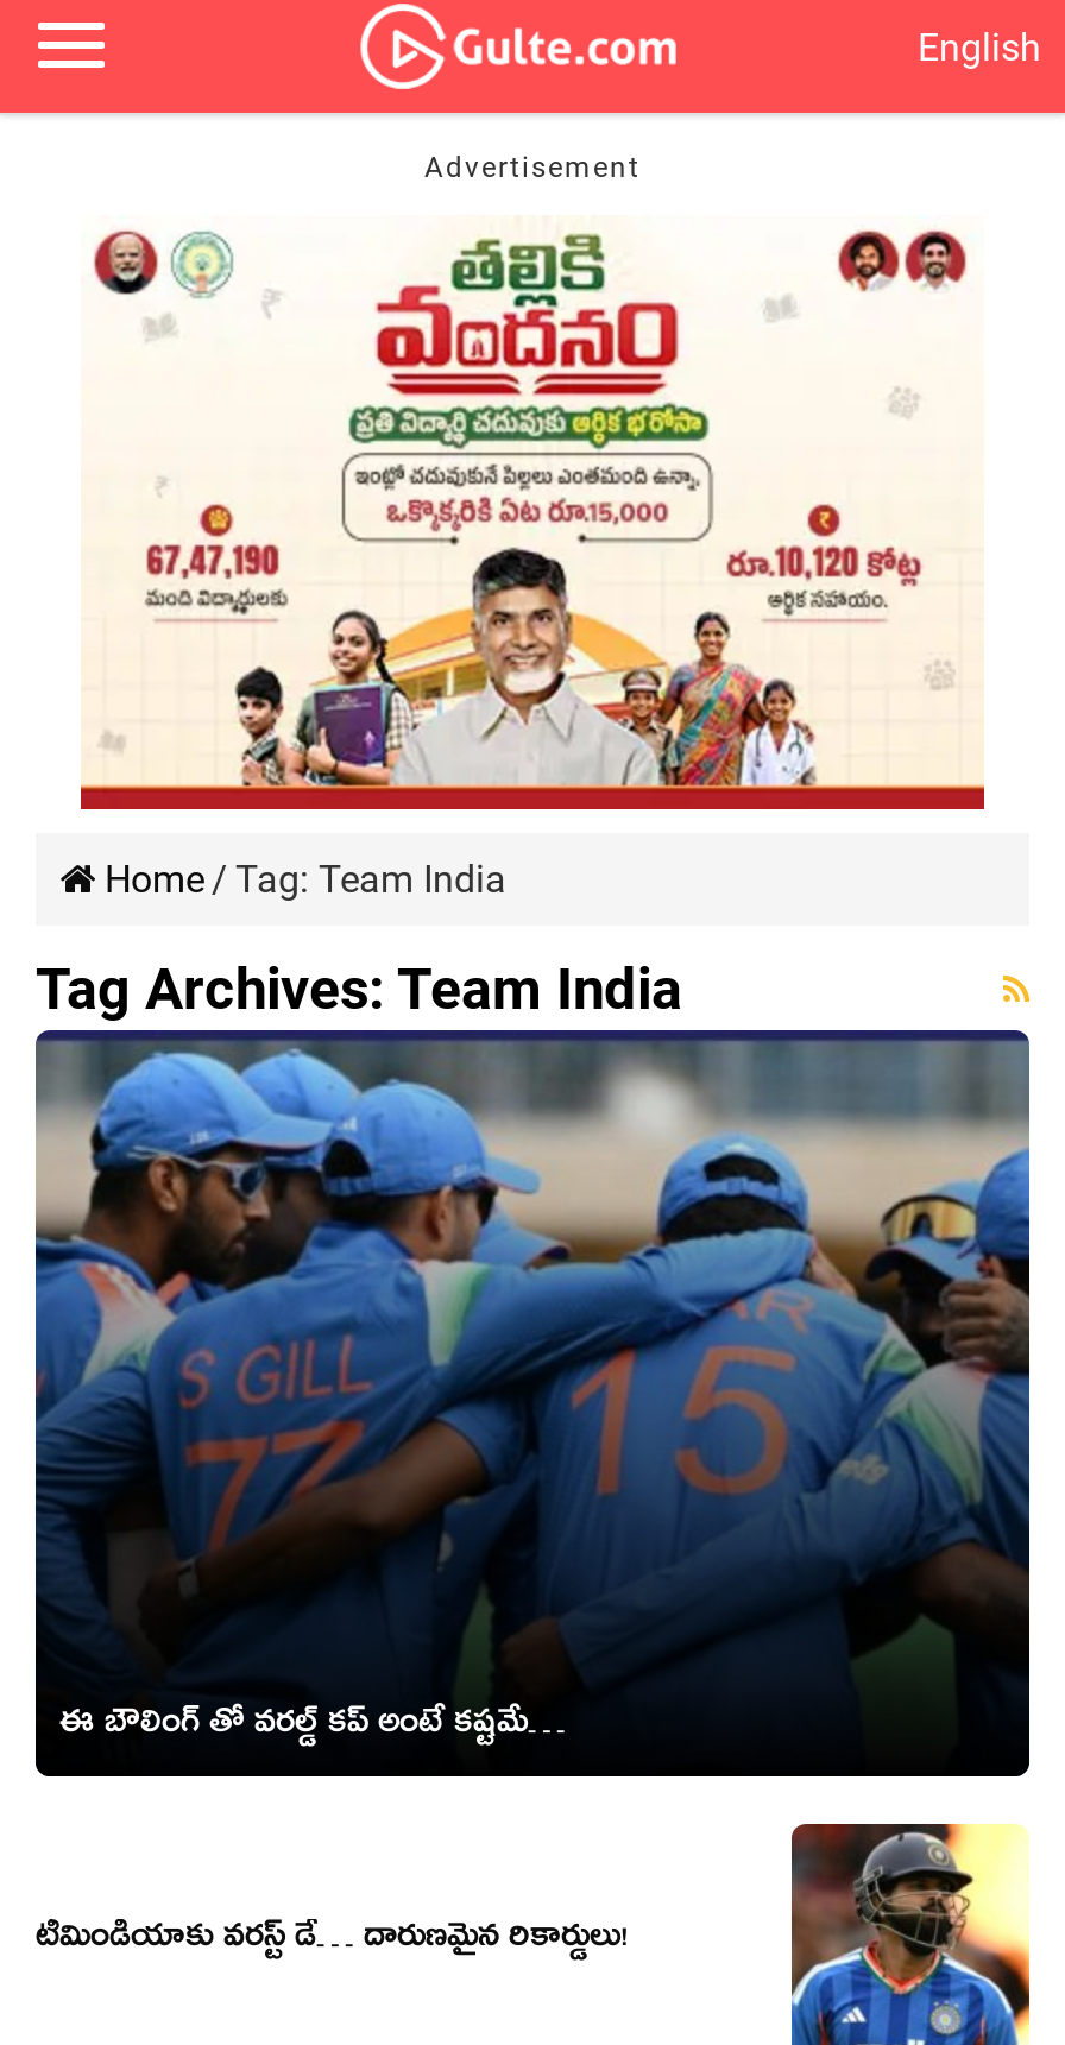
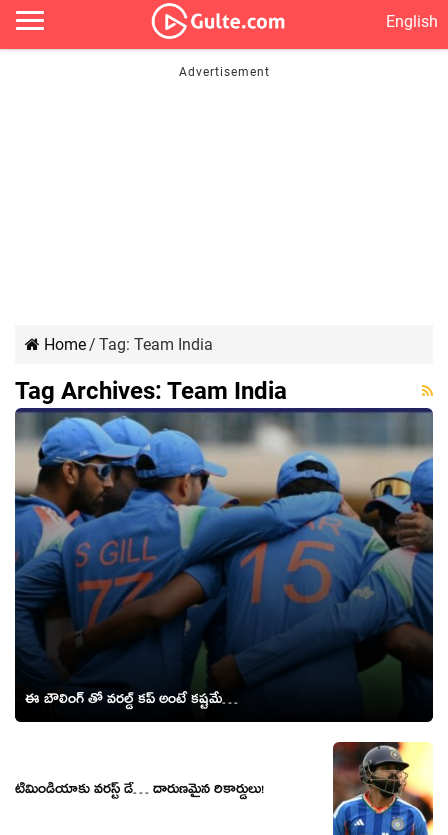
- [image]
